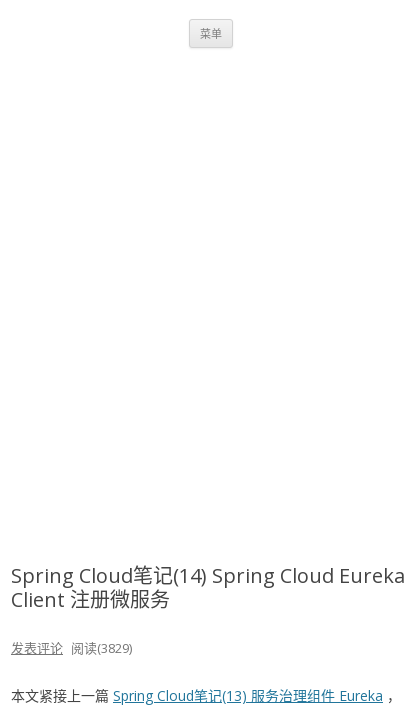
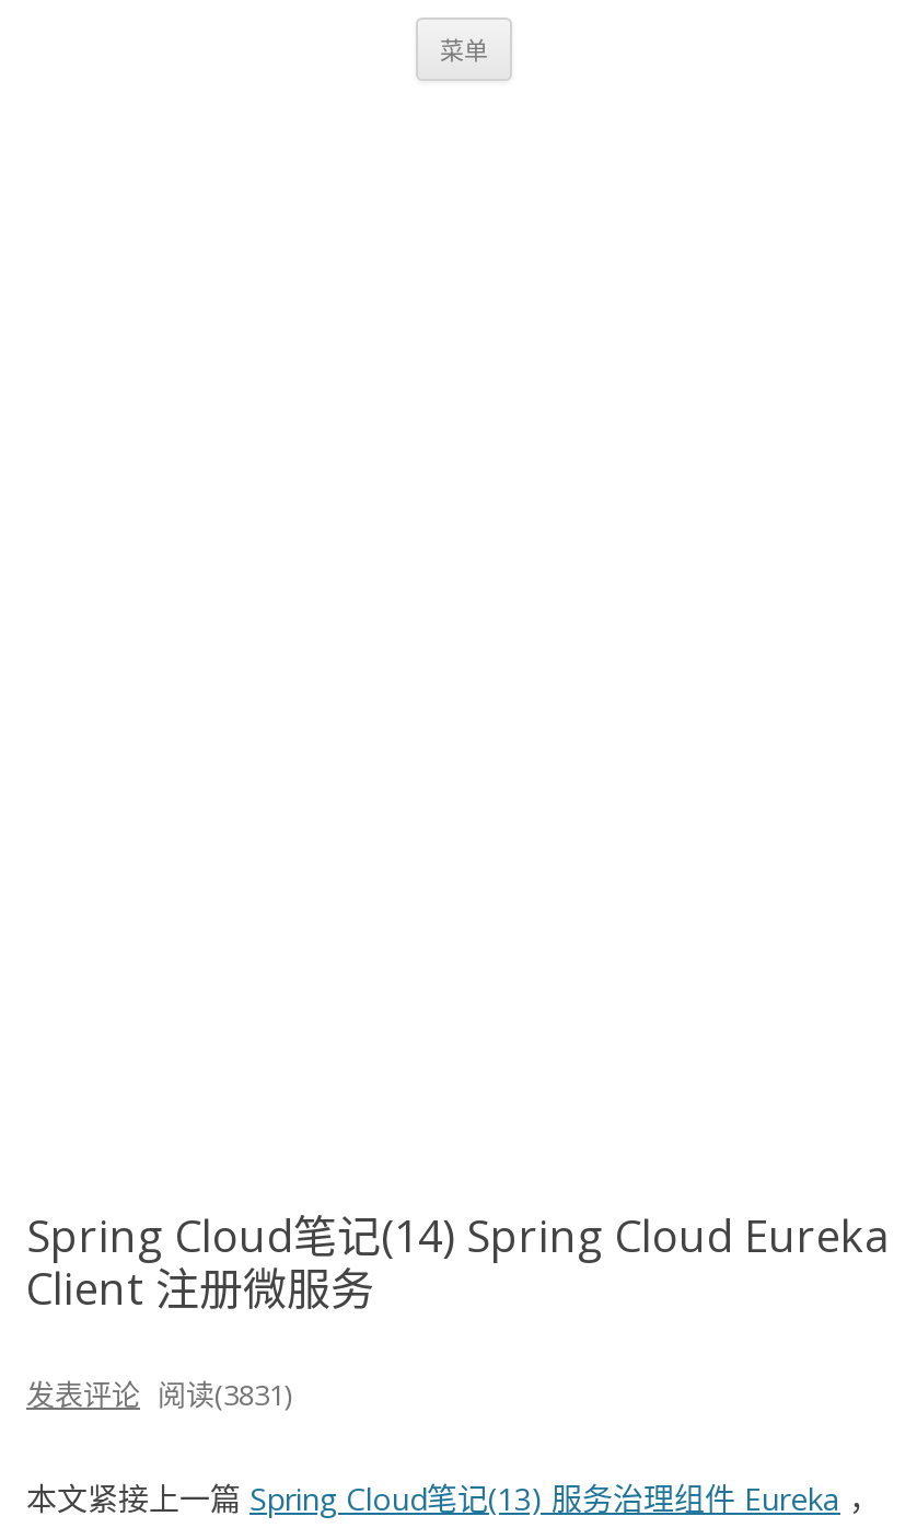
- 发表评论 阅读(3829)
+ 发表评论 阅读(3831)
